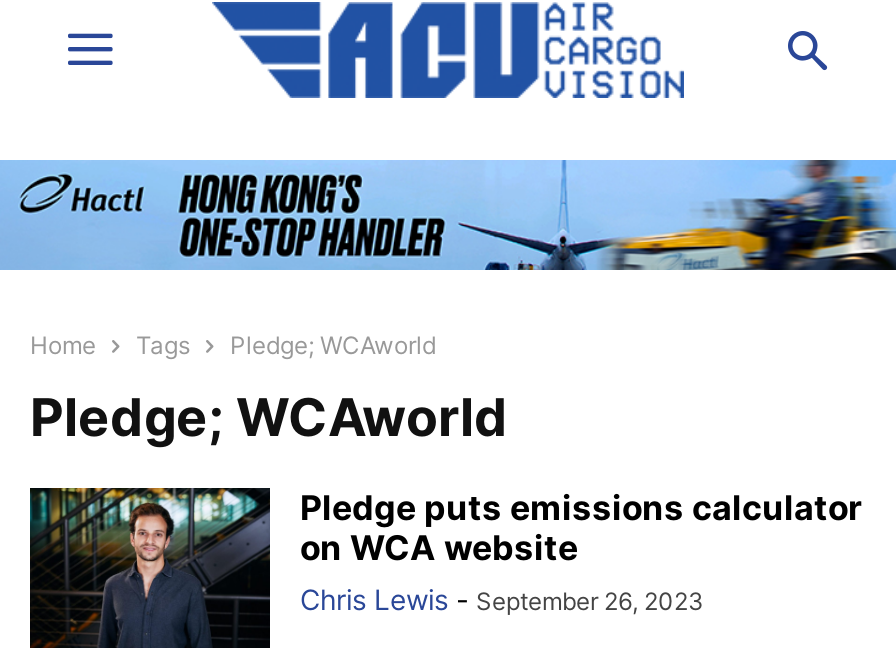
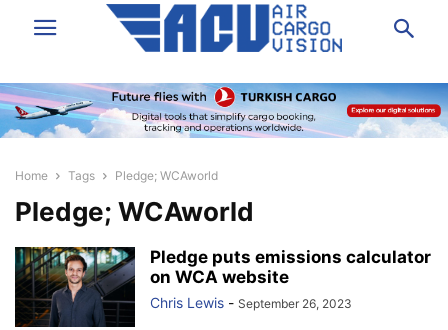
- [image]
+ [image]
